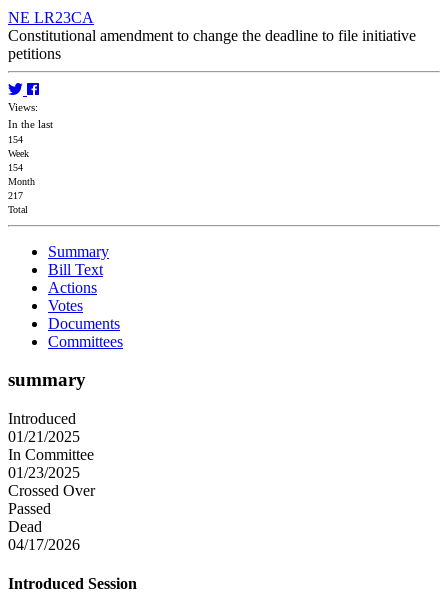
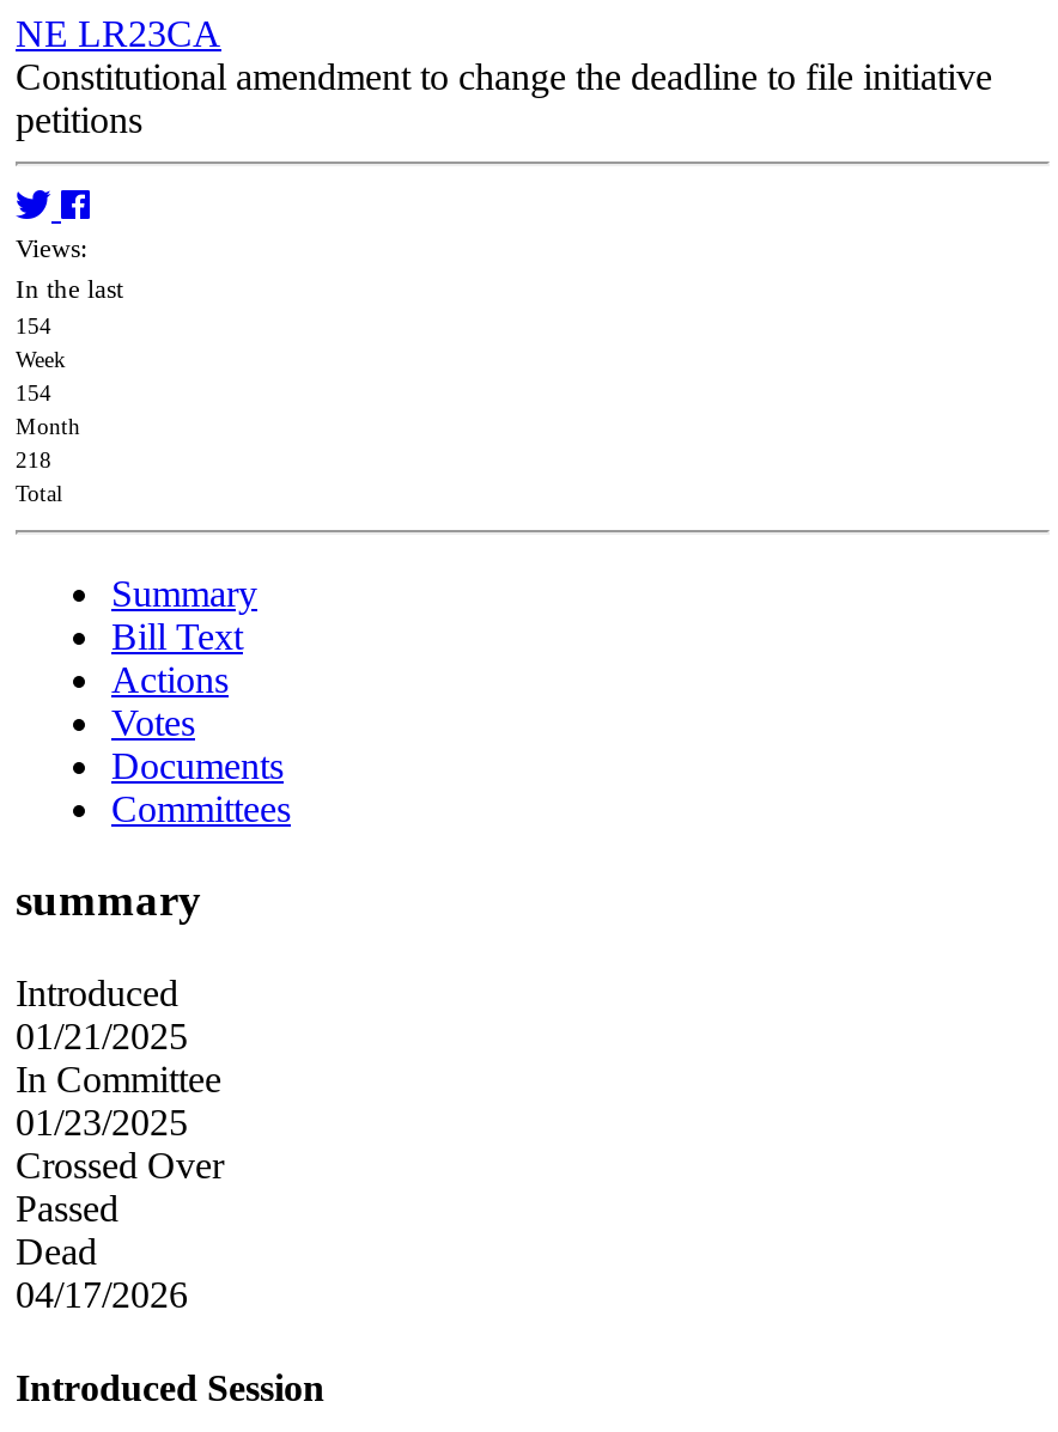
- 217
+ 218
